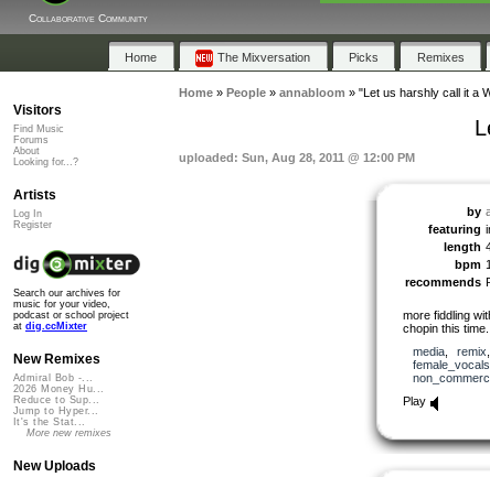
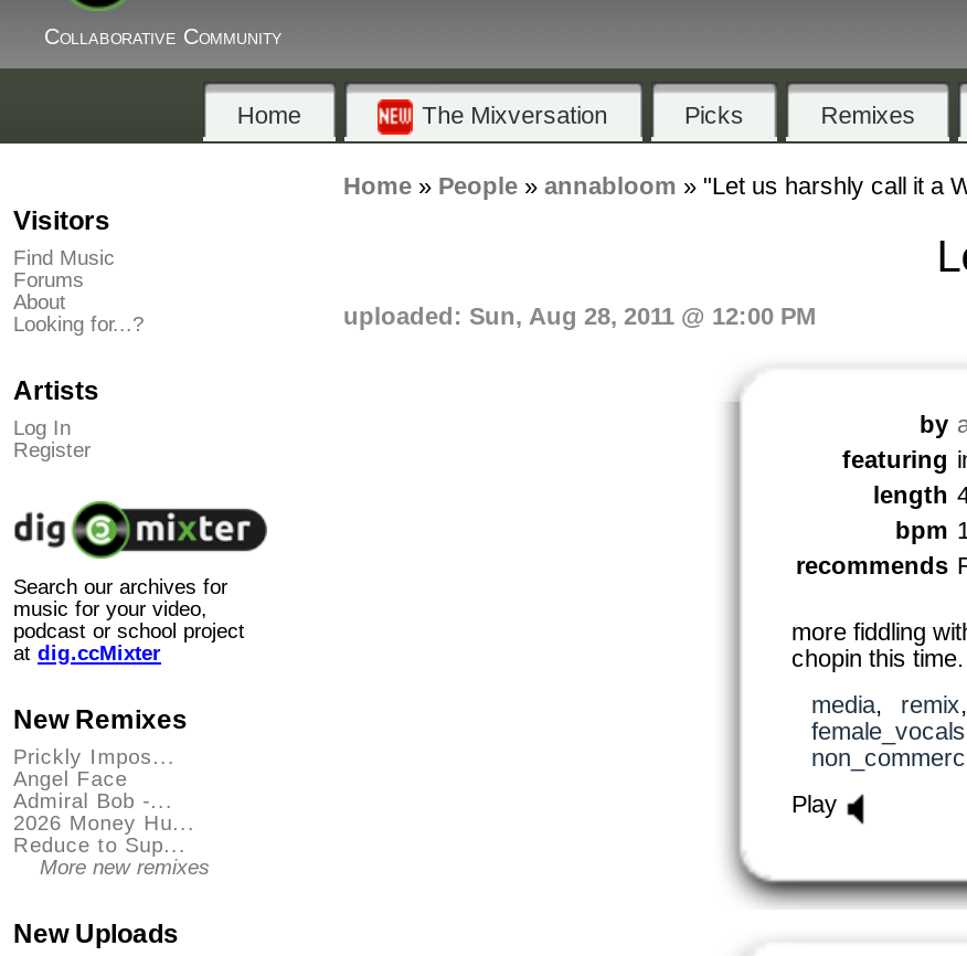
moved down: Admiral Bob -... | 2026 Money Hu... | Reduce to Sup...

+ Prickly Impos...
+ Angel Face

- Jump to Hyper...
- It's the Stat...
